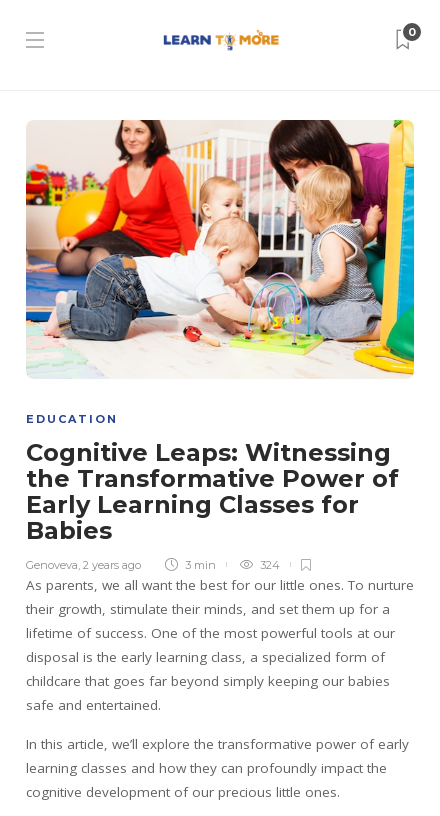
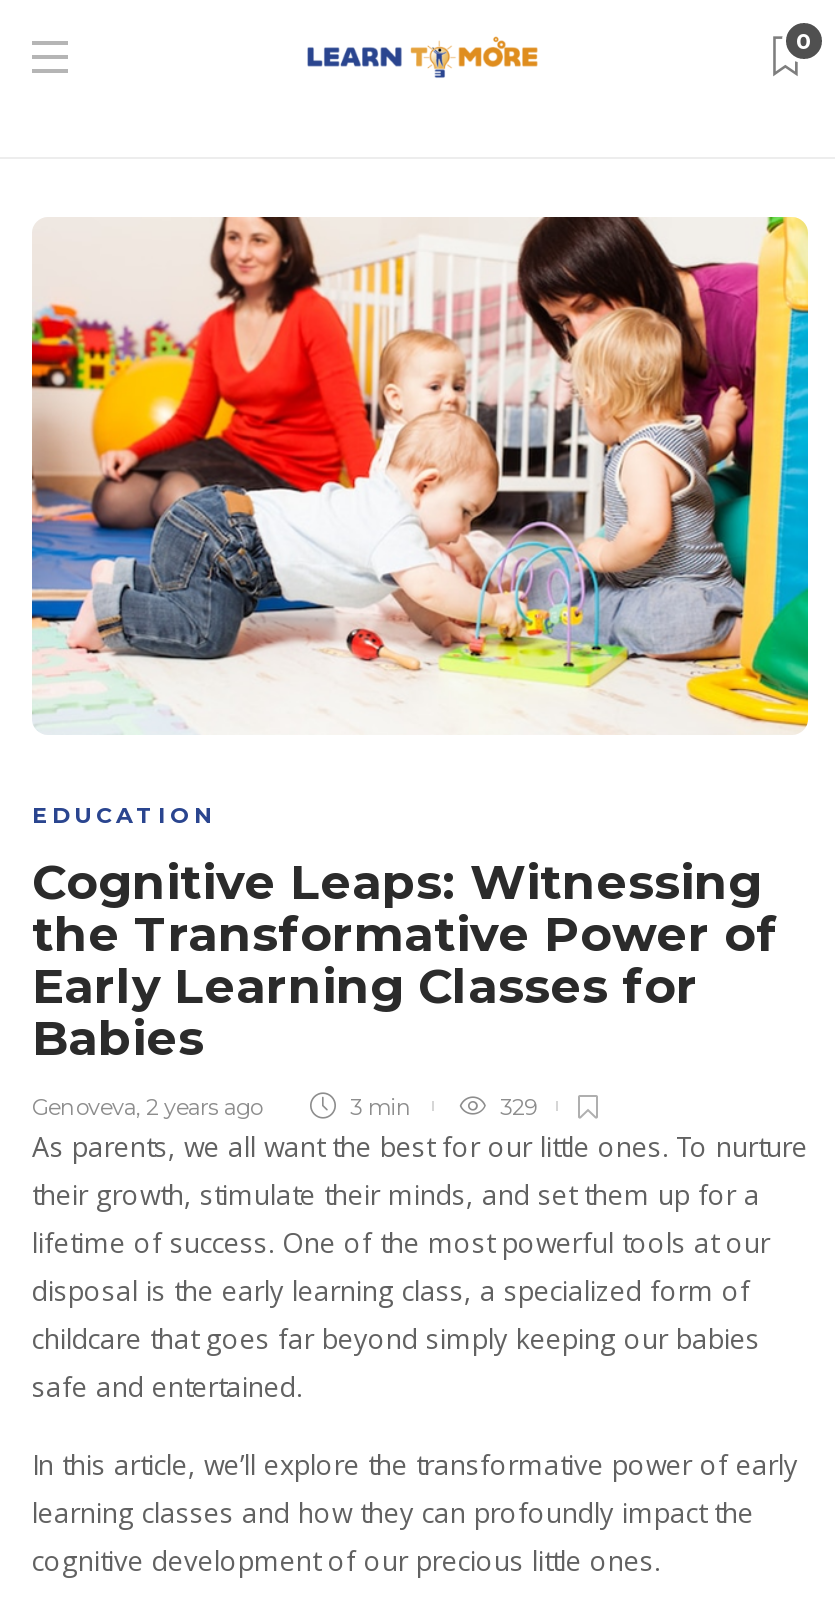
- 324
+ 329
